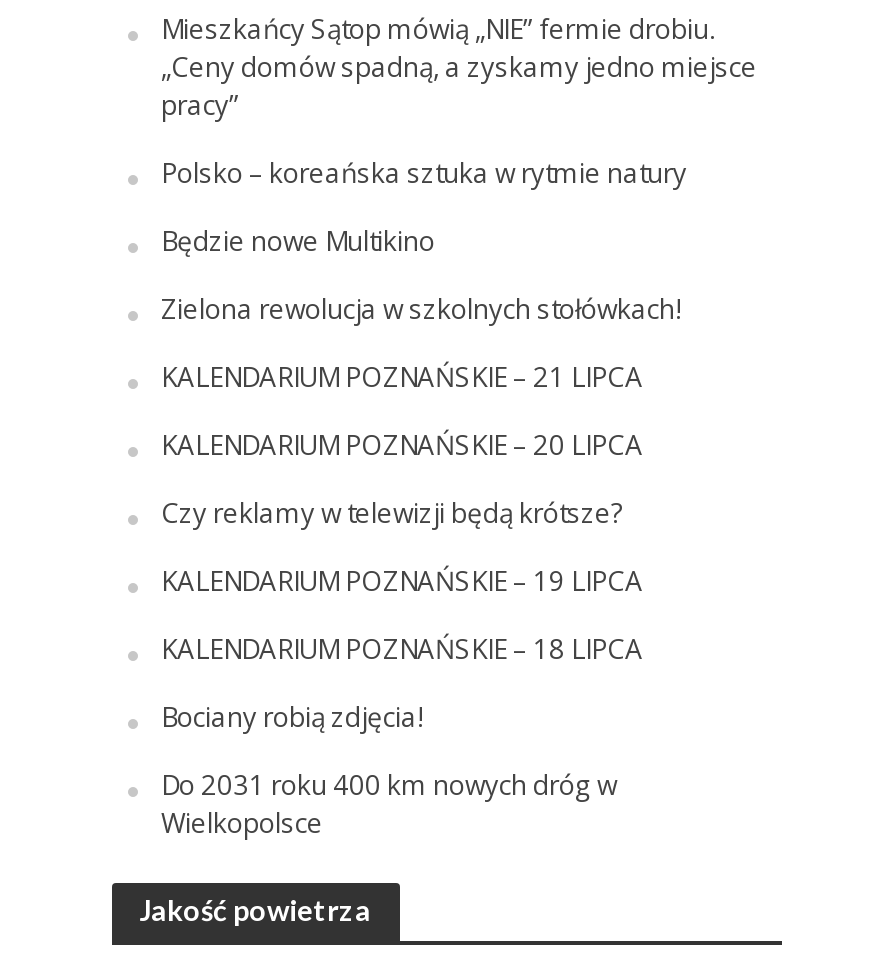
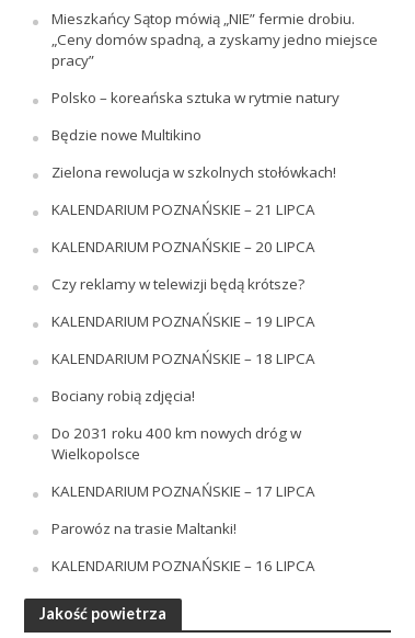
+ KALENDARIUM POZNAŃSKIE – 17 LIPCA
+ Parowóz na trasie Maltanki!
+ KALENDARIUM POZNAŃSKIE – 16 LIPCA
